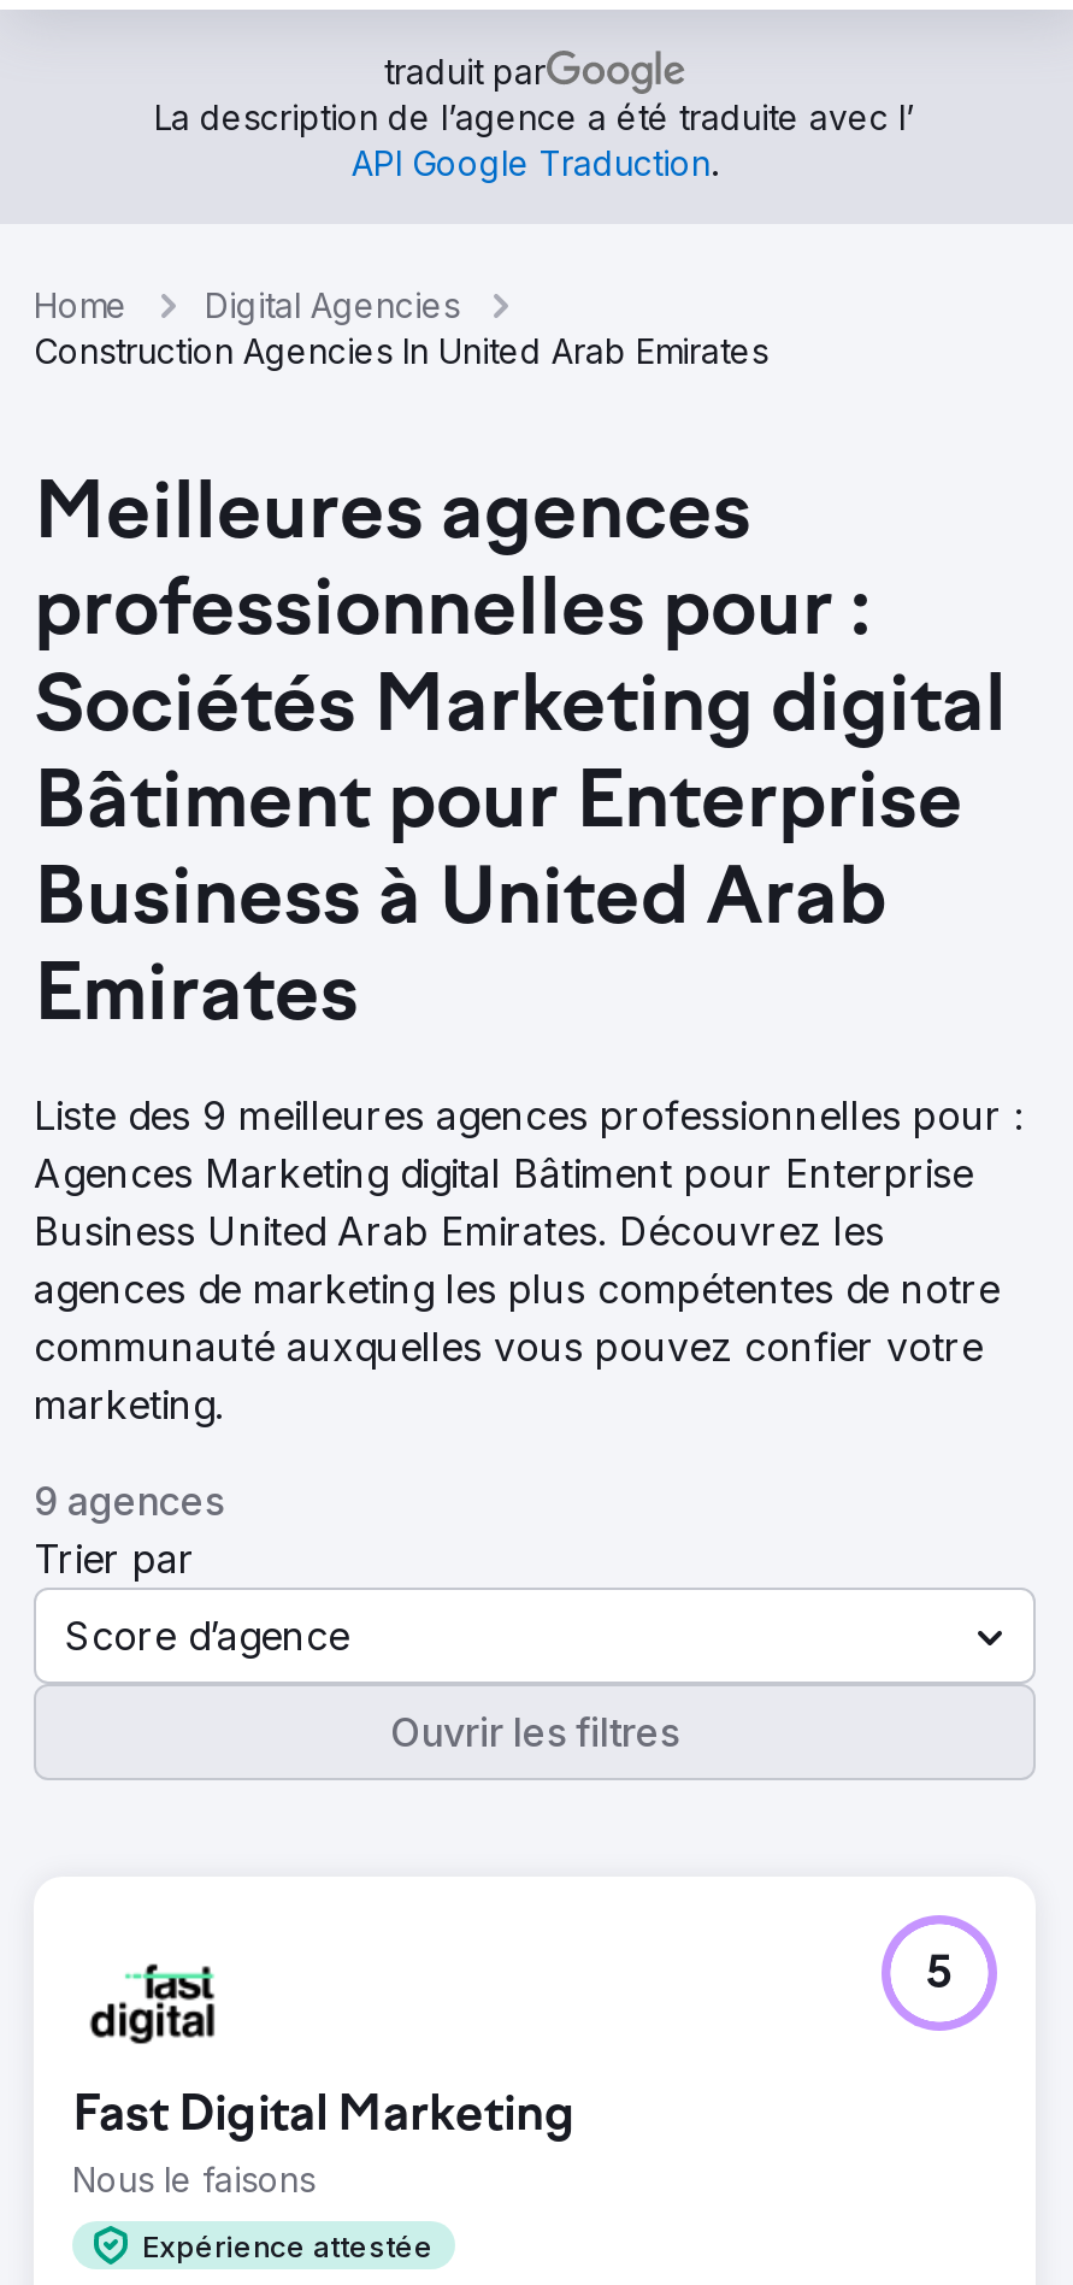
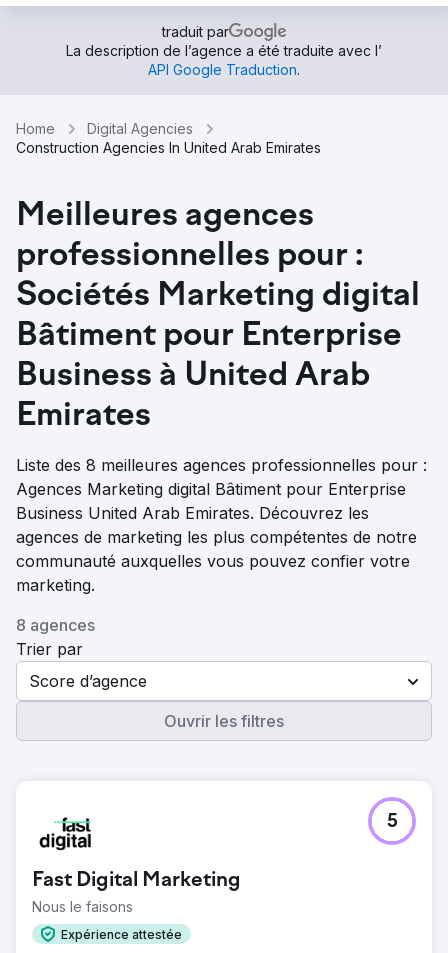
- Liste des 9 meilleures agences professionnelles pour :
+ Liste des 8 meilleures agences professionnelles pour :

- 9 agences
+ 8 agences
